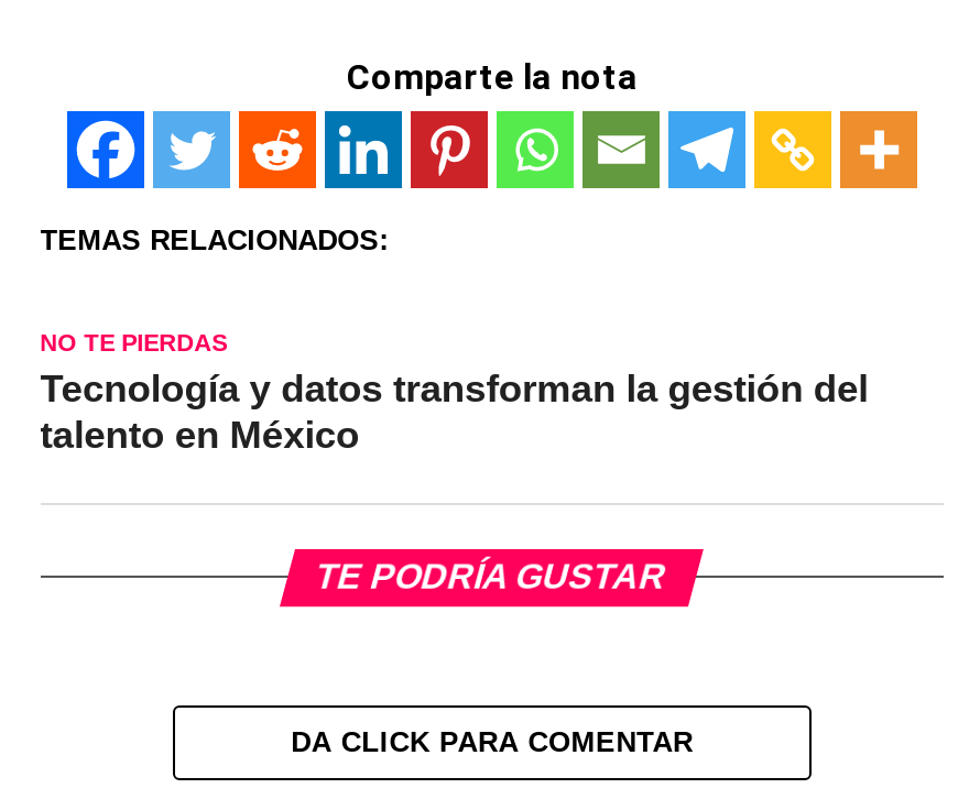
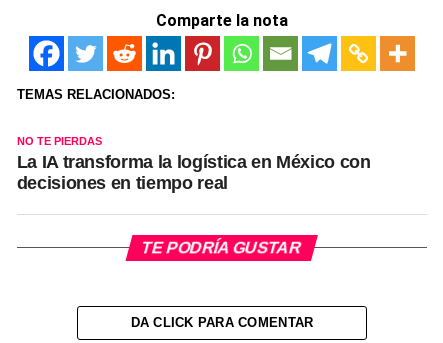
- Tecnología y datos transforman la gestión del
- talento en México
+ La IA transforma la logística en México con
+ decisiones en tiempo real
